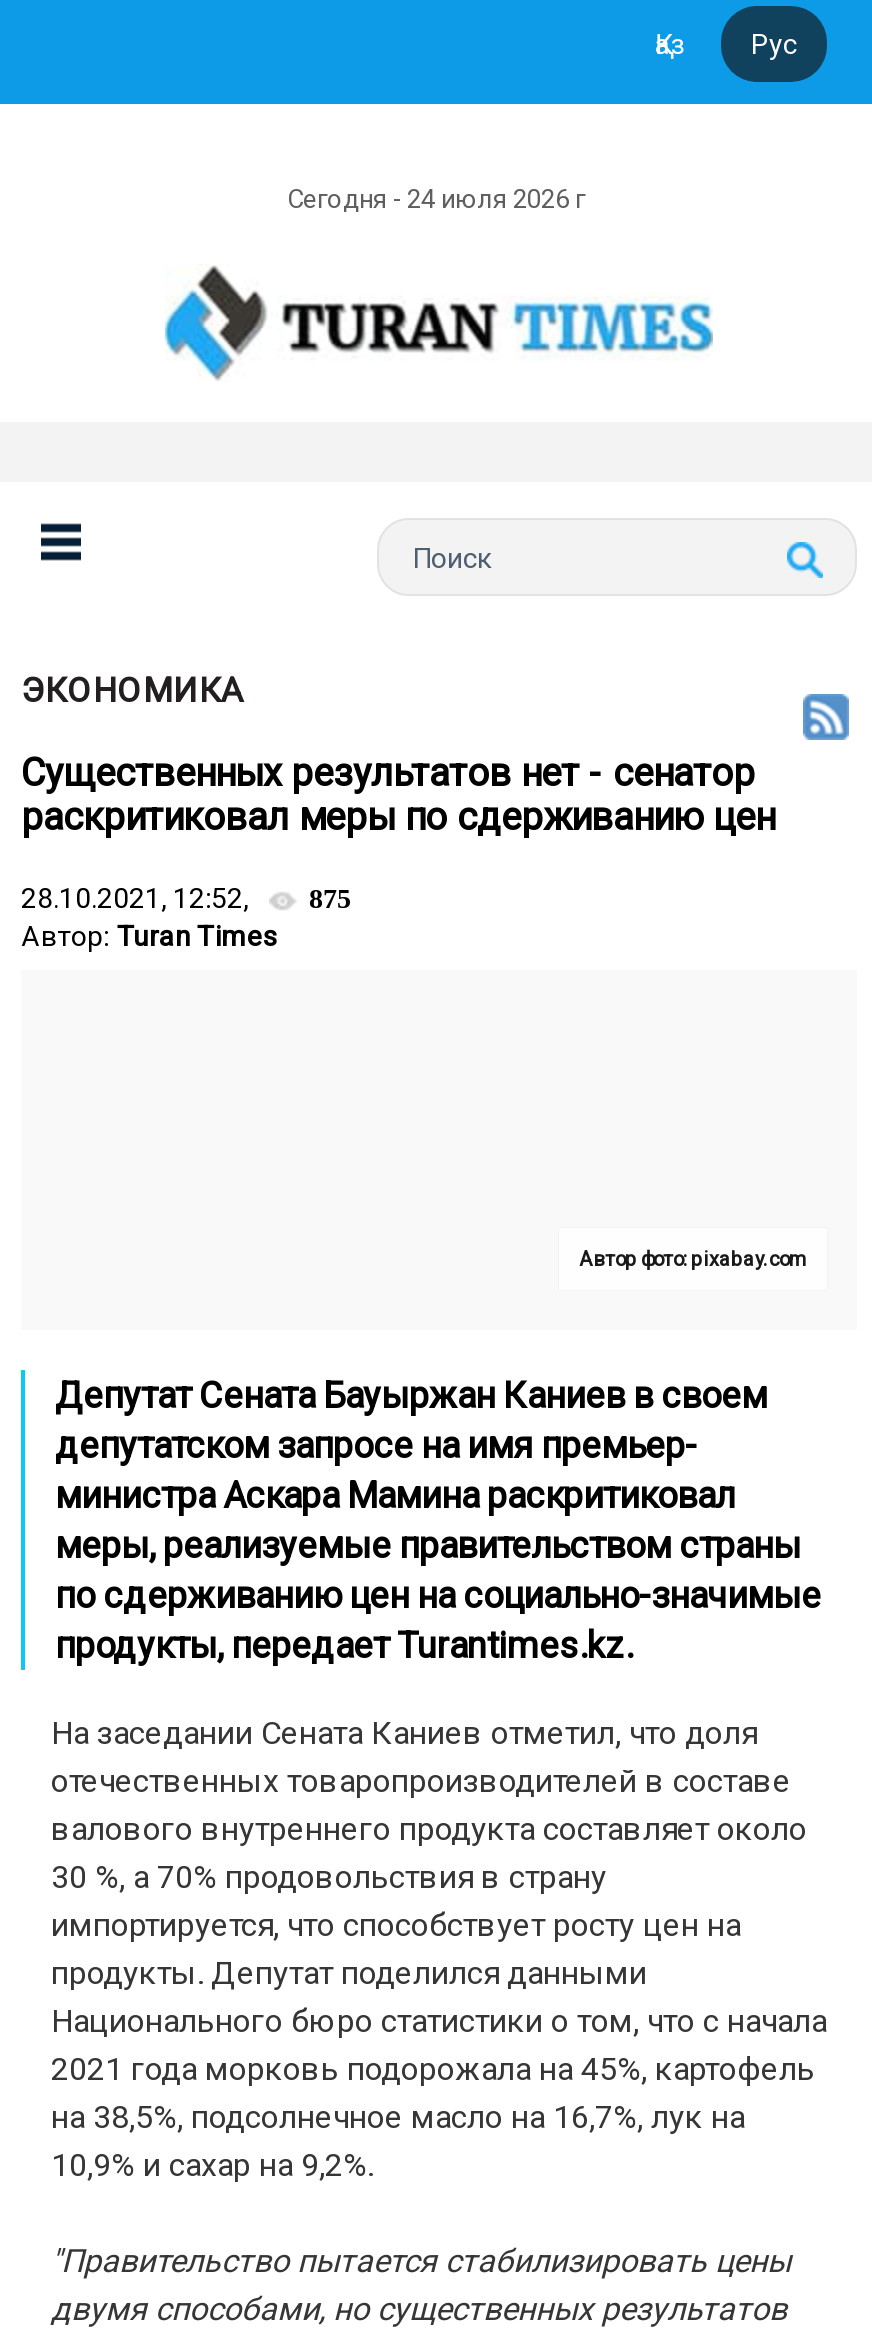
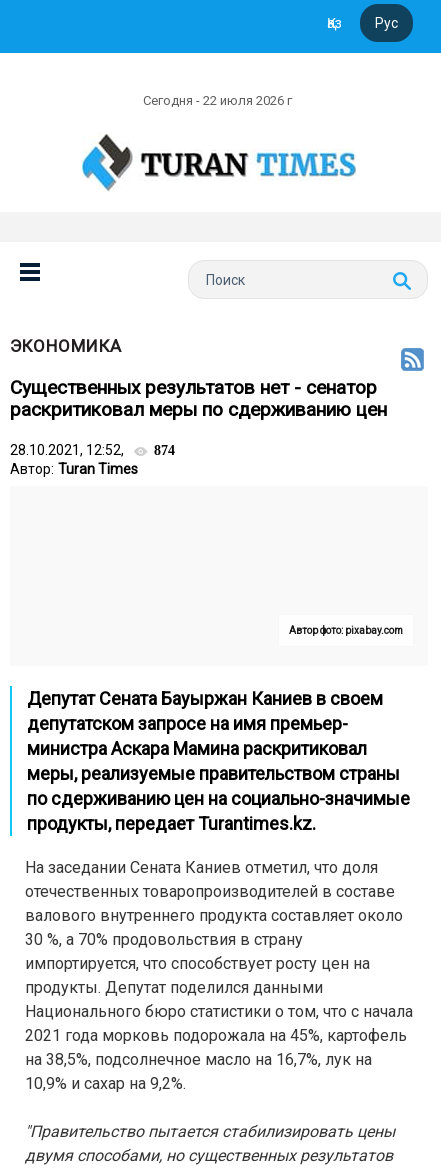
- Сегодня - 24 июля 2026 г
+ Сегодня - 22 июля 2026 г

- 28.10.2021, 12:52, 875
+ 28.10.2021, 12:52, 874
